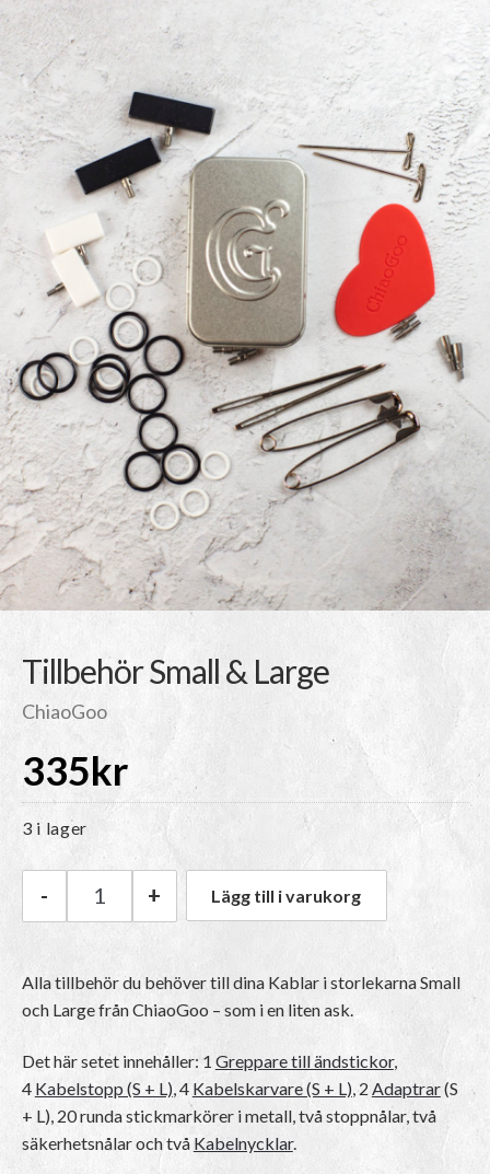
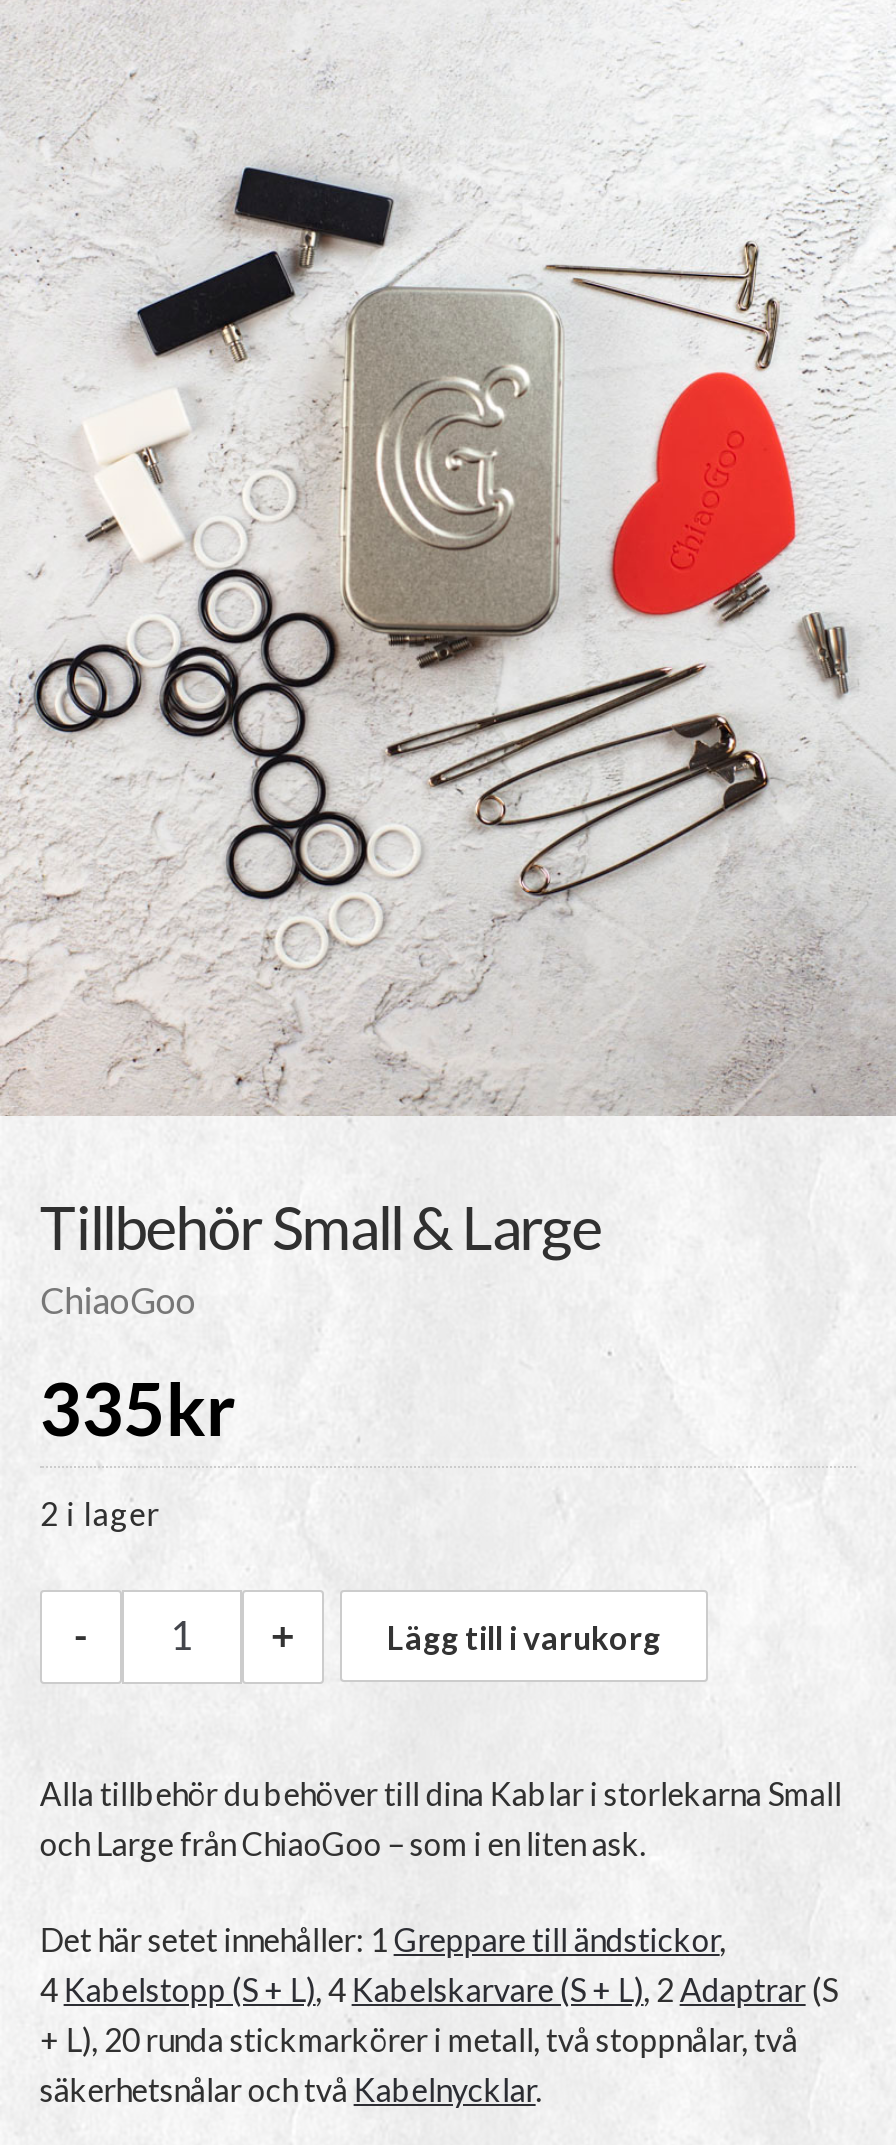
- 3 i lager
+ 2 i lager
